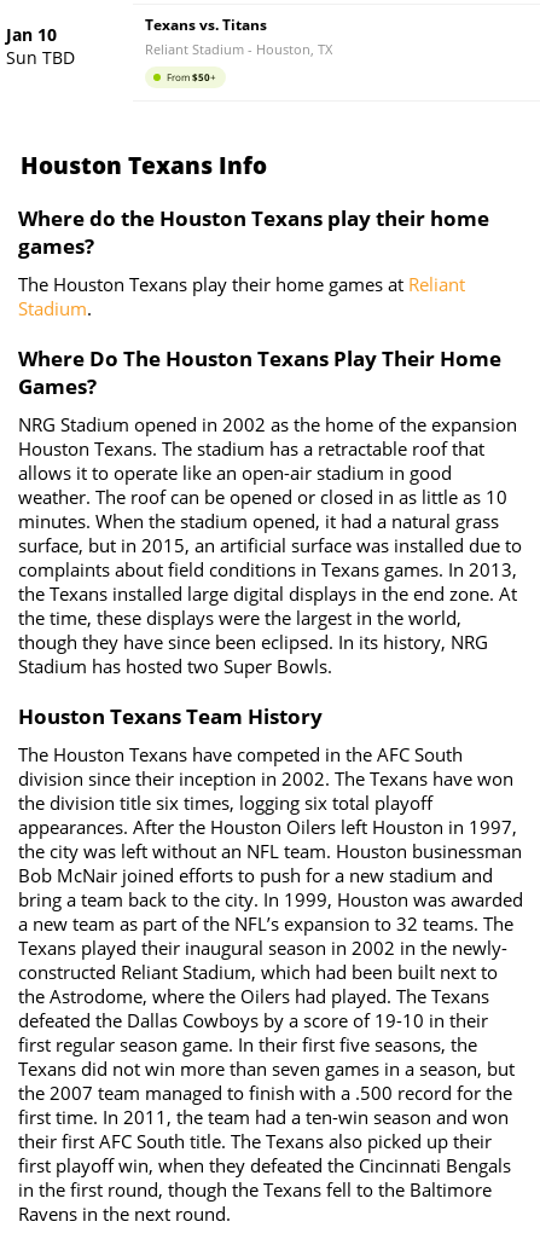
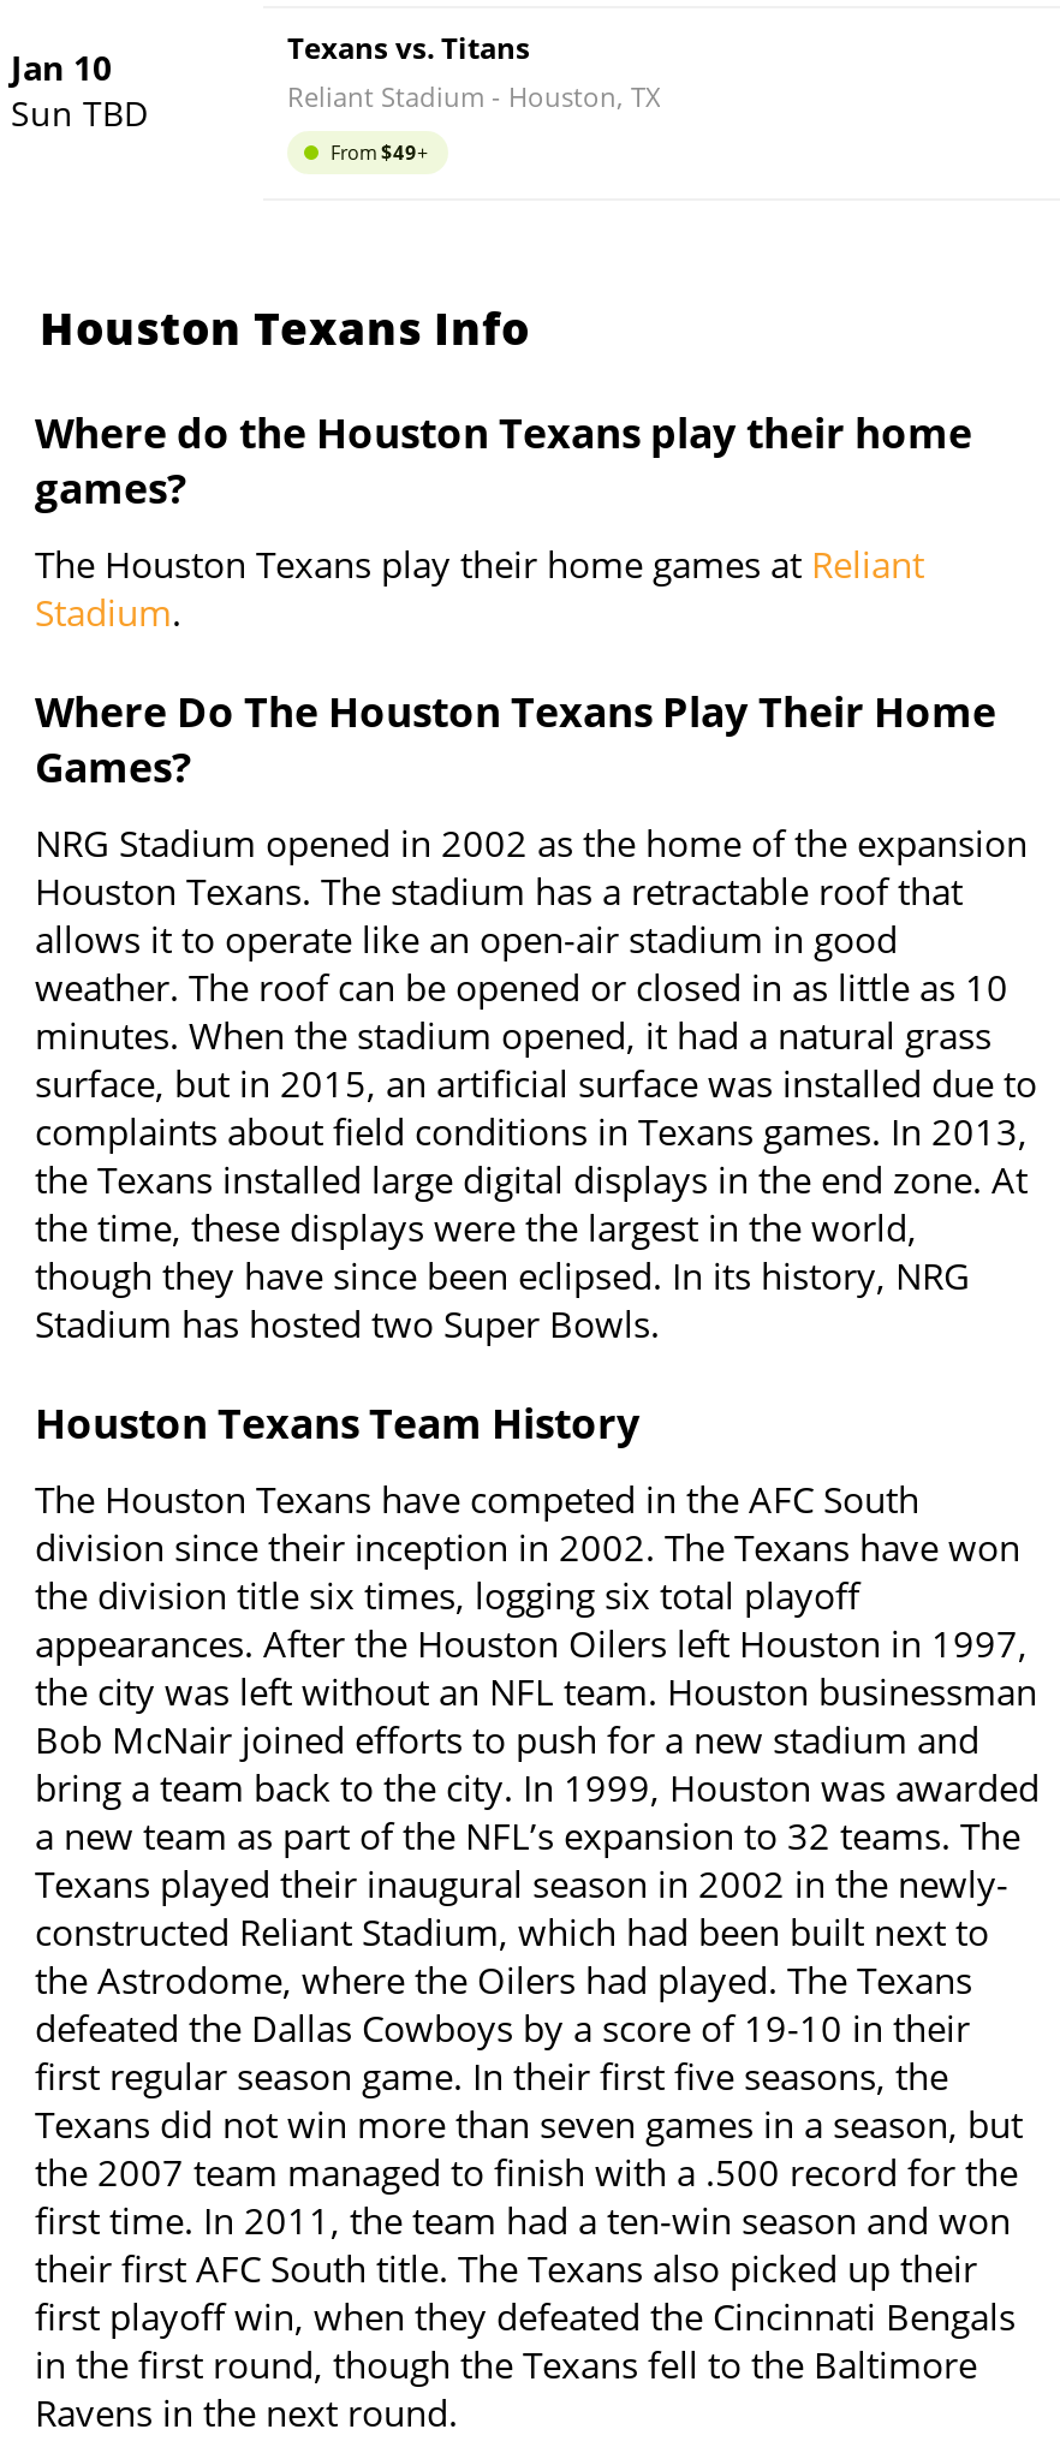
- From $50+
+ From $49+
